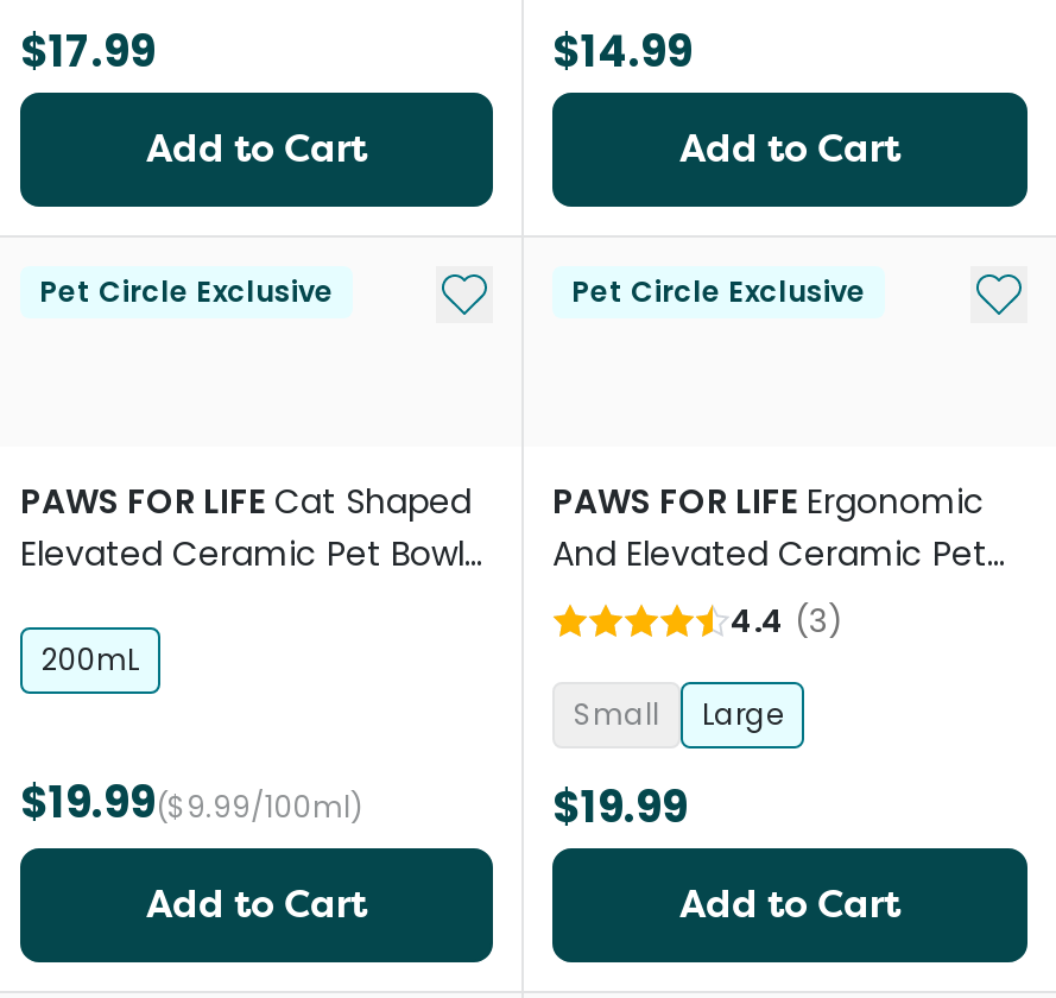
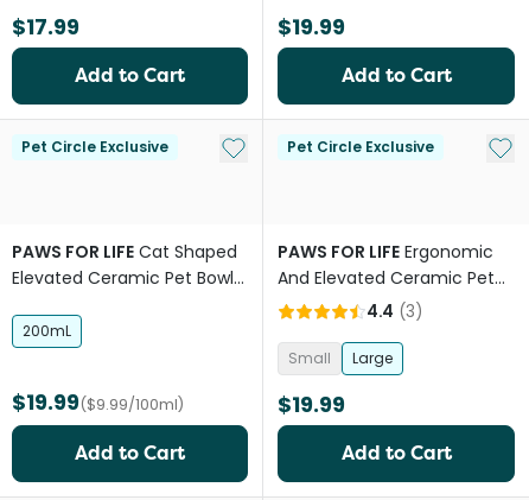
- $14.99
+ $19.99
